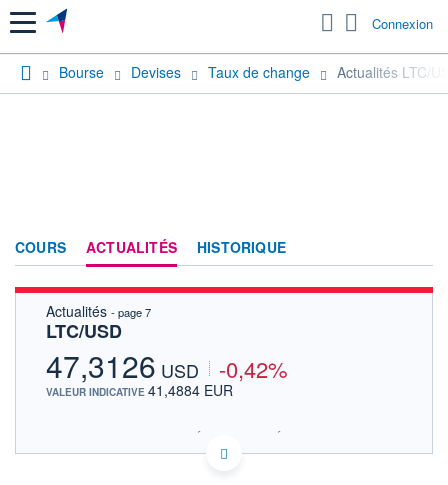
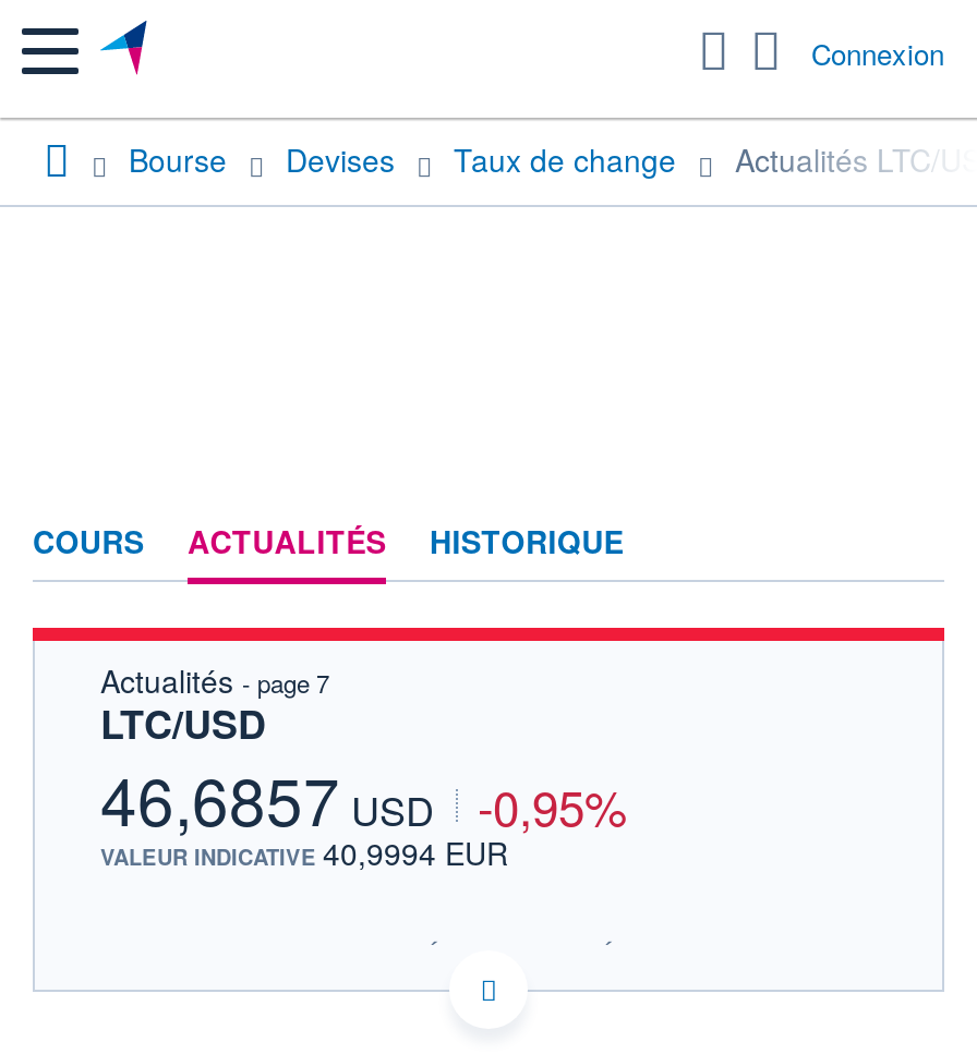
- 47,3126 USD
+ 46,6857 USD

- -0,42%
+ -0,95%

- VALEUR INDICATIVE 41,4884 EUR
+ VALEUR INDICATIVE 40,9994 EUR
